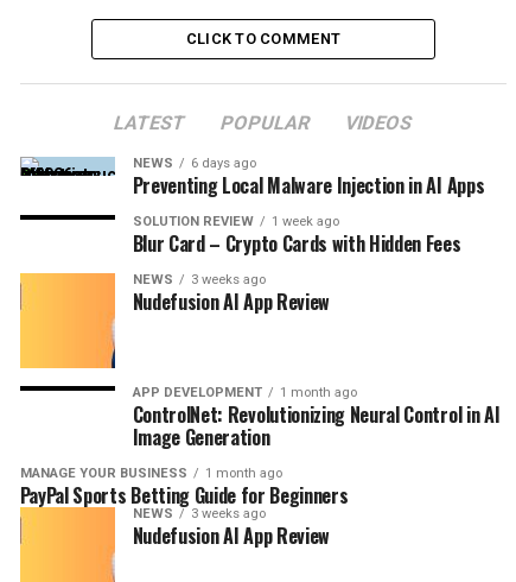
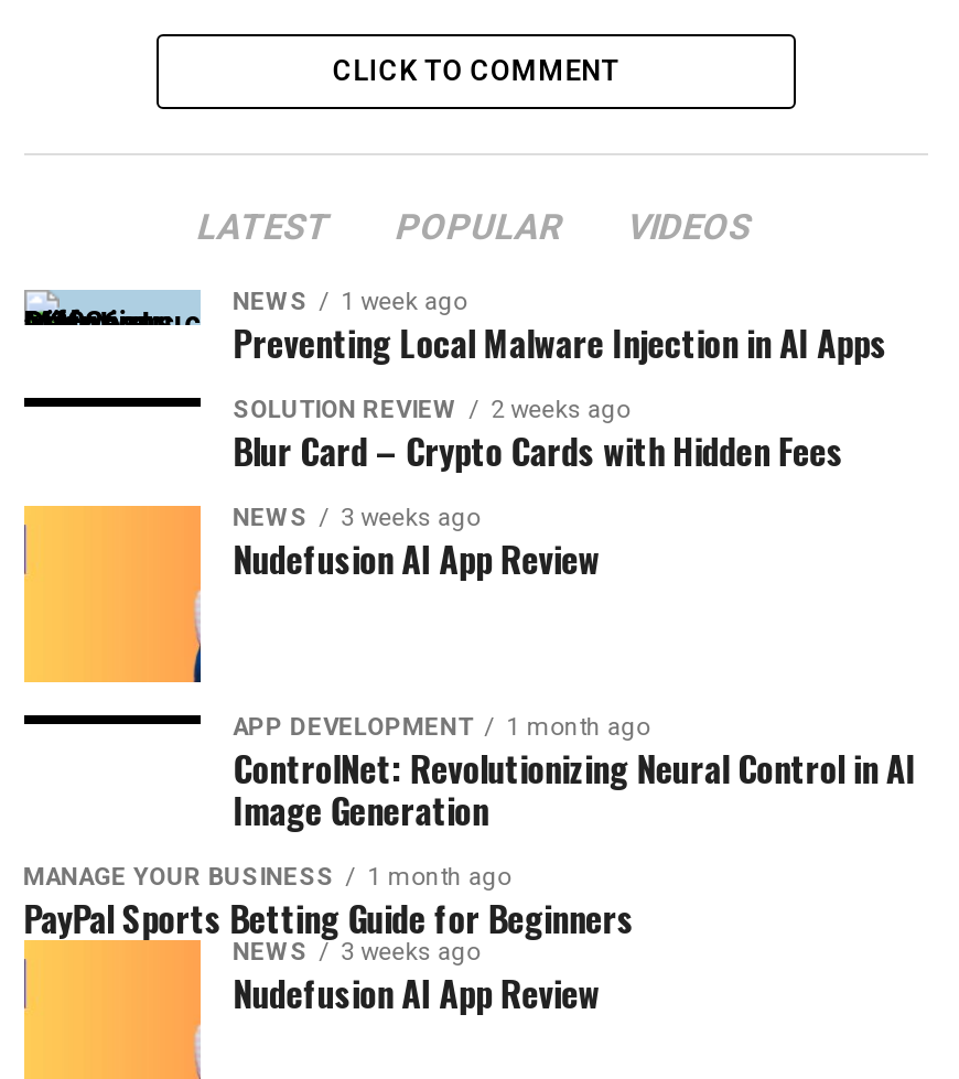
- NEWS 6 days ago
+ NEWS 1 week ago

- SOLUTION REVIEW 1 week ago
+ SOLUTION REVIEW 2 weeks ago
